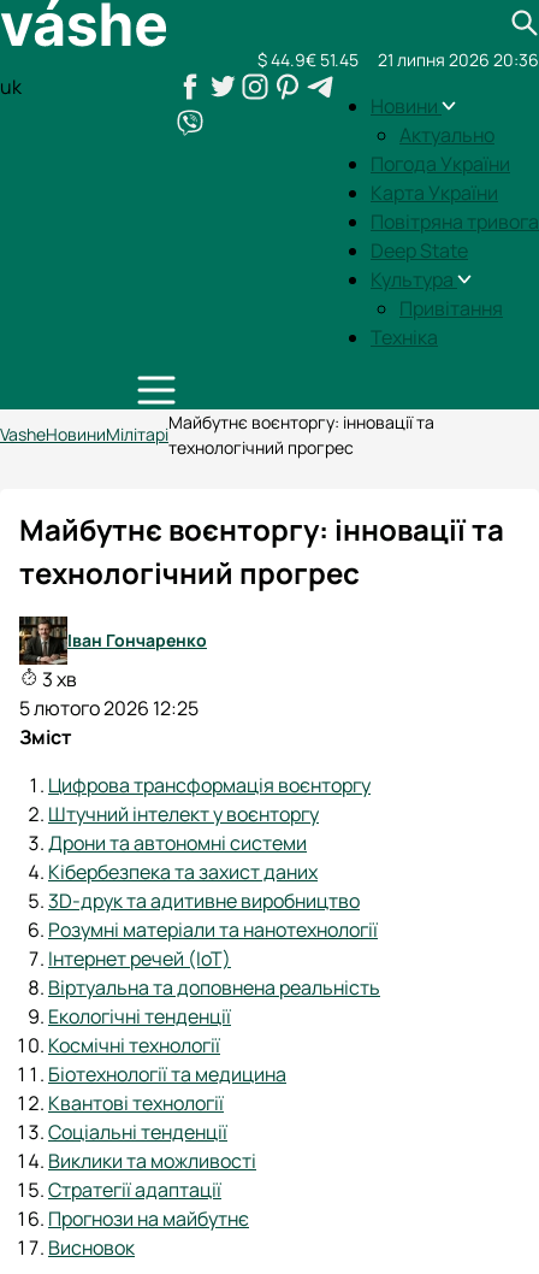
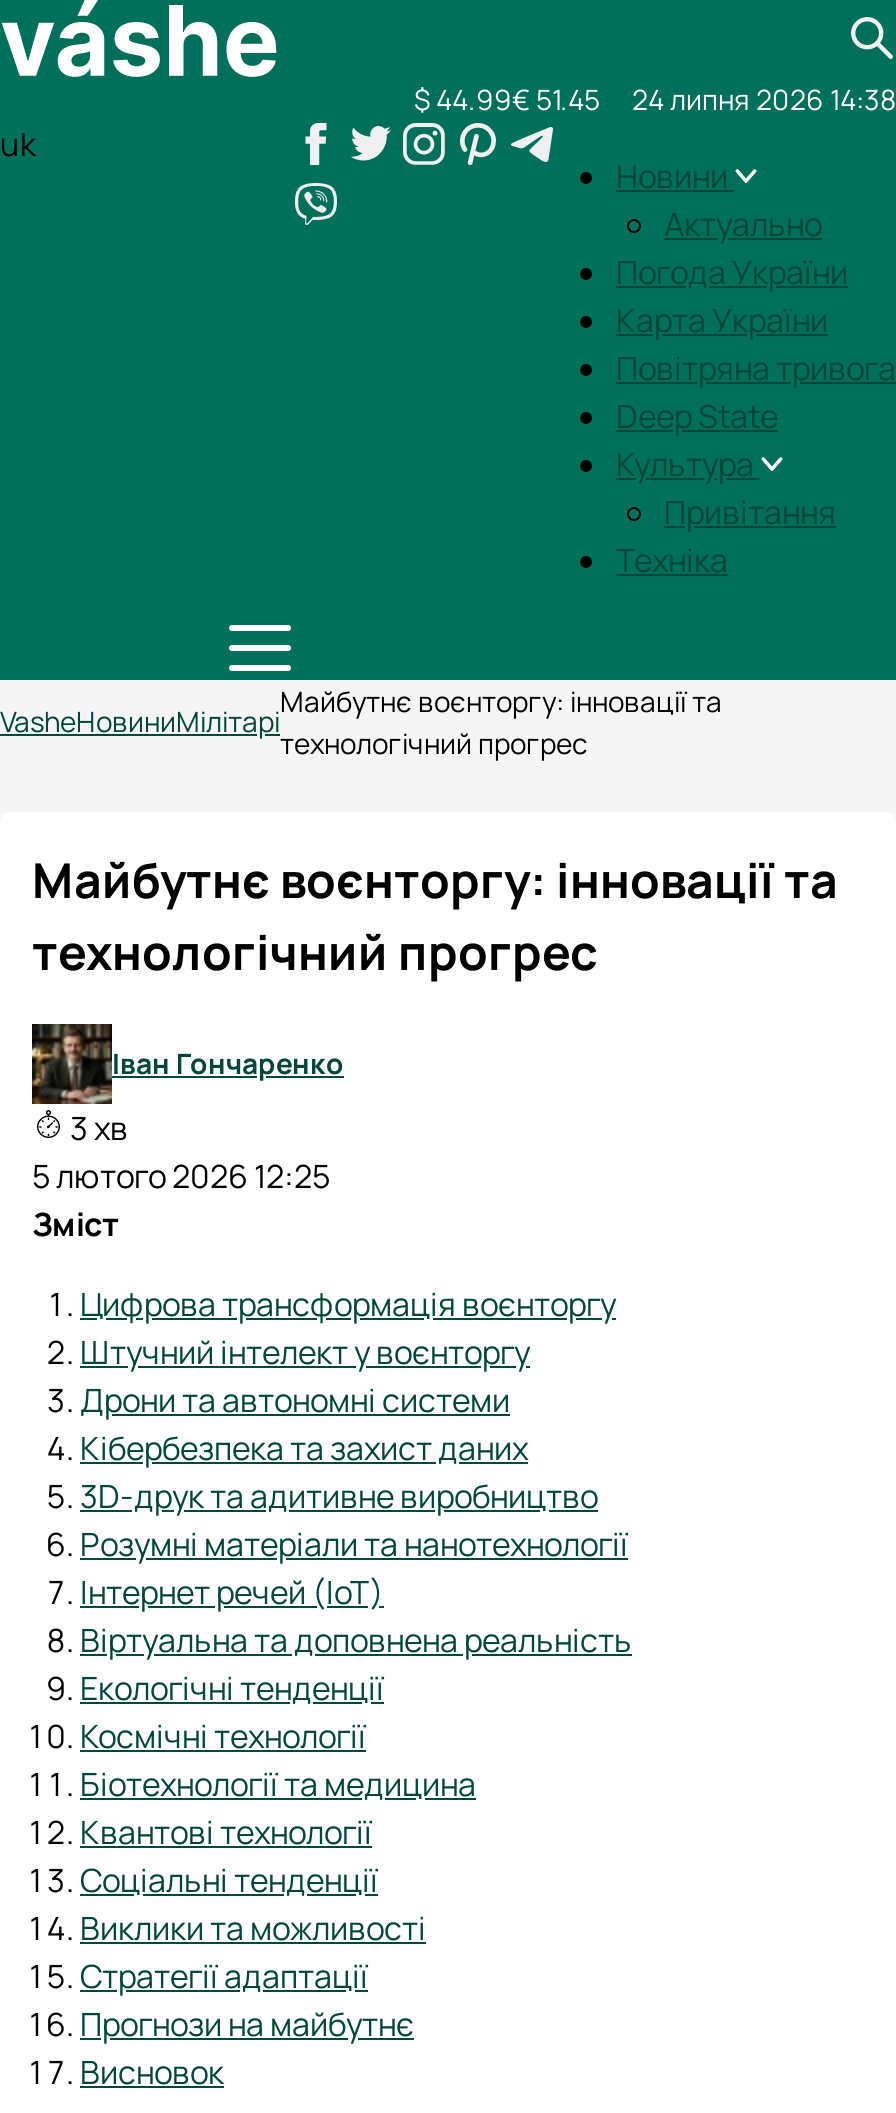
- $ 44.9€ 51.45
+ $ 44.99€ 51.45

- 21 липня 2026 20:36
+ 24 липня 2026 14:38
